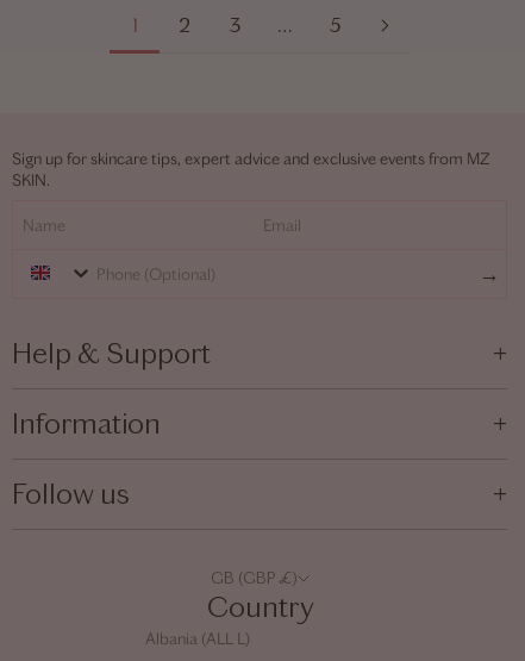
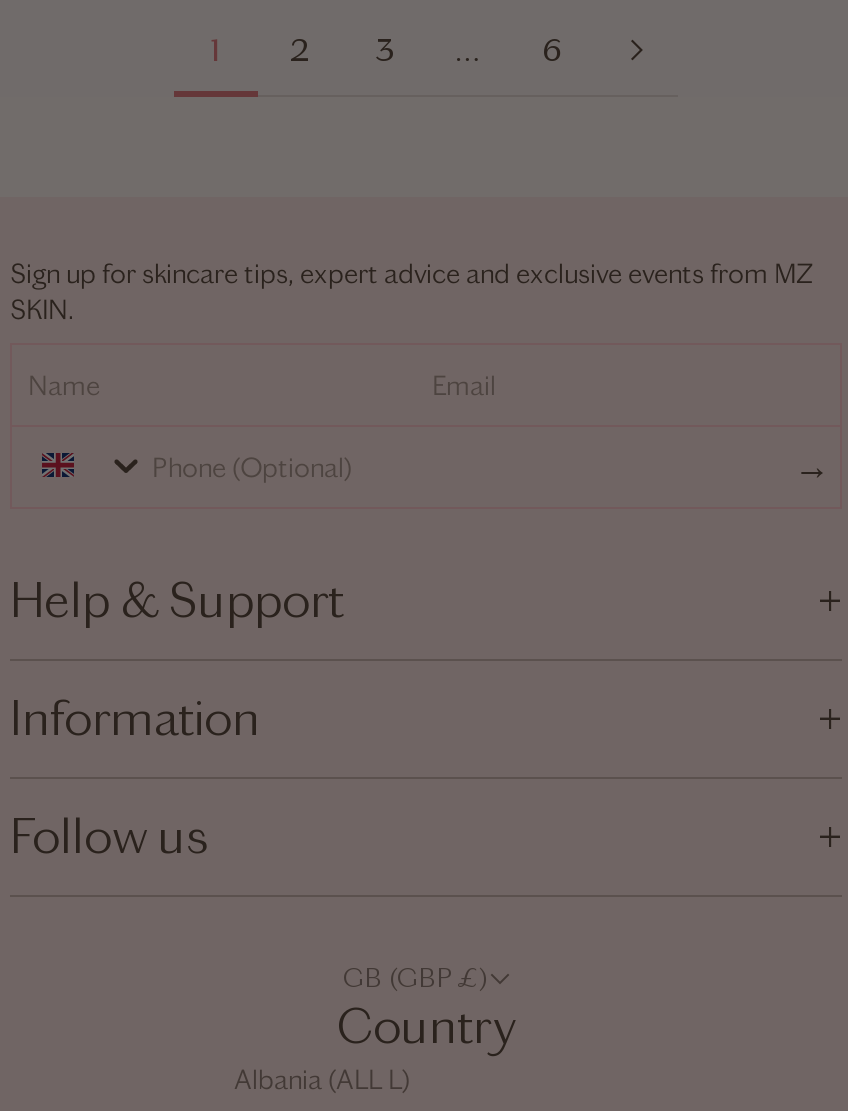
- 5
+ 6
